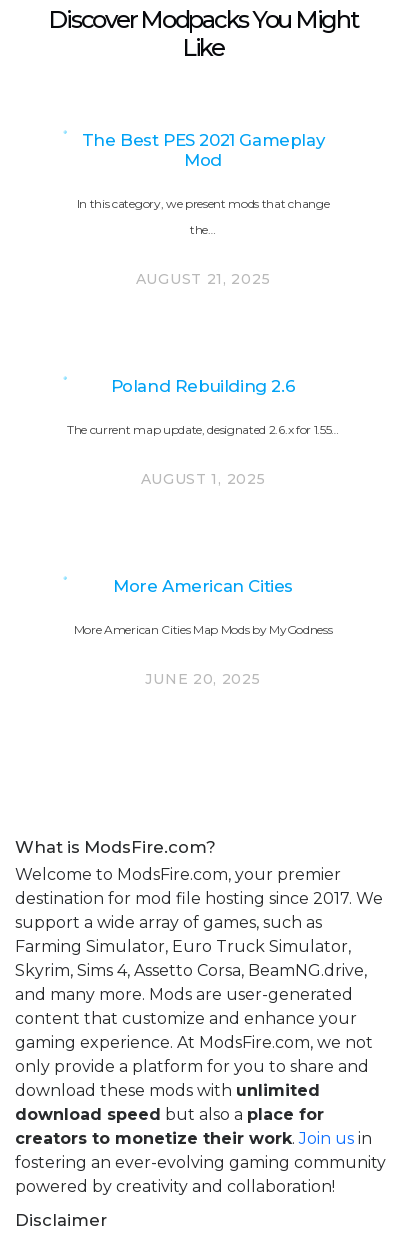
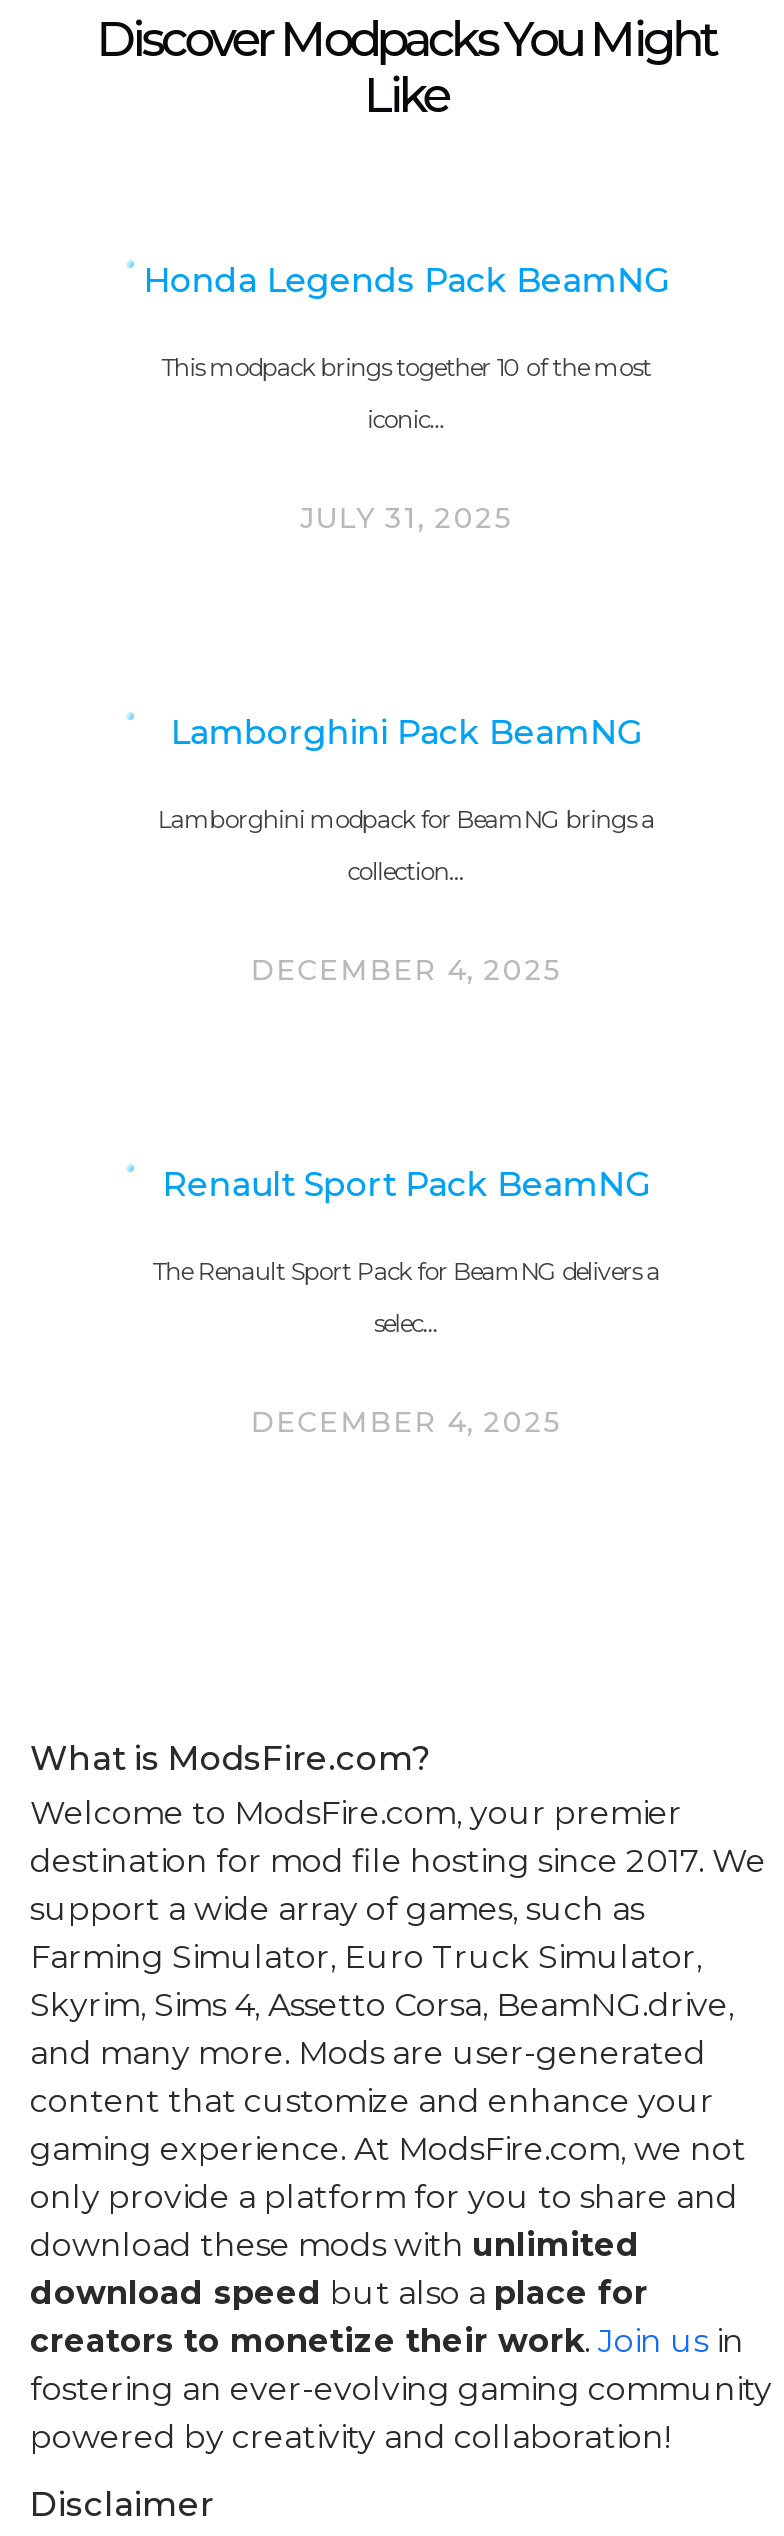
- The Best PES 2021 Gameplay
- Mod
- In this category, we present mods that change
- the…
- AUGUST 21, 2025
+ Honda Legends Pack BeamNG
+ This modpack brings together 10 of the most
+ iconic…
+ JULY 31, 2025

- Poland Rebuilding 2.6
- The current map update, designated 2.6.x for 1.55…
- AUGUST 1, 2025
+ Lamborghini Pack BeamNG
+ Lamborghini modpack for BeamNG brings a
+ collection…
+ DECEMBER 4, 2025

- More American Cities
- More American Cities Map Mods by MyGodness
- JUNE 20, 2025
+ Renault Sport Pack BeamNG
+ The Renault Sport Pack for BeamNG delivers a
+ selec…
+ DECEMBER 4, 2025
